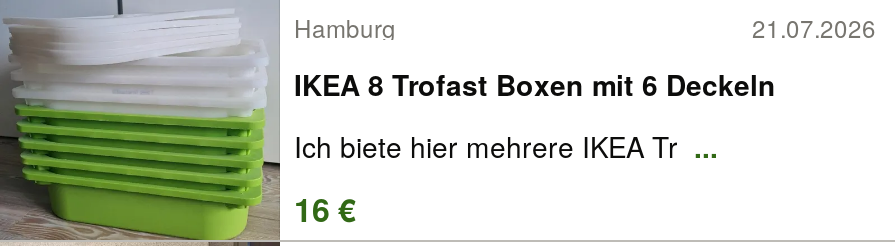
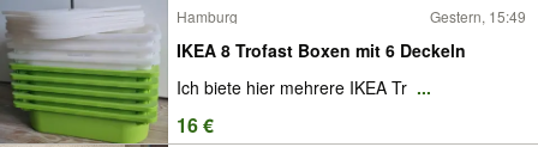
- 21.07.2026
+ Gestern, 15:49
